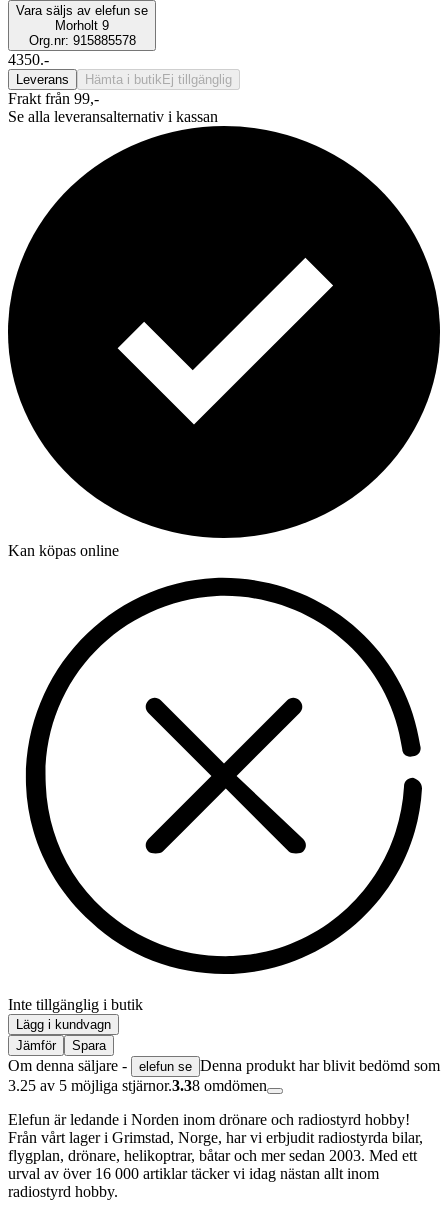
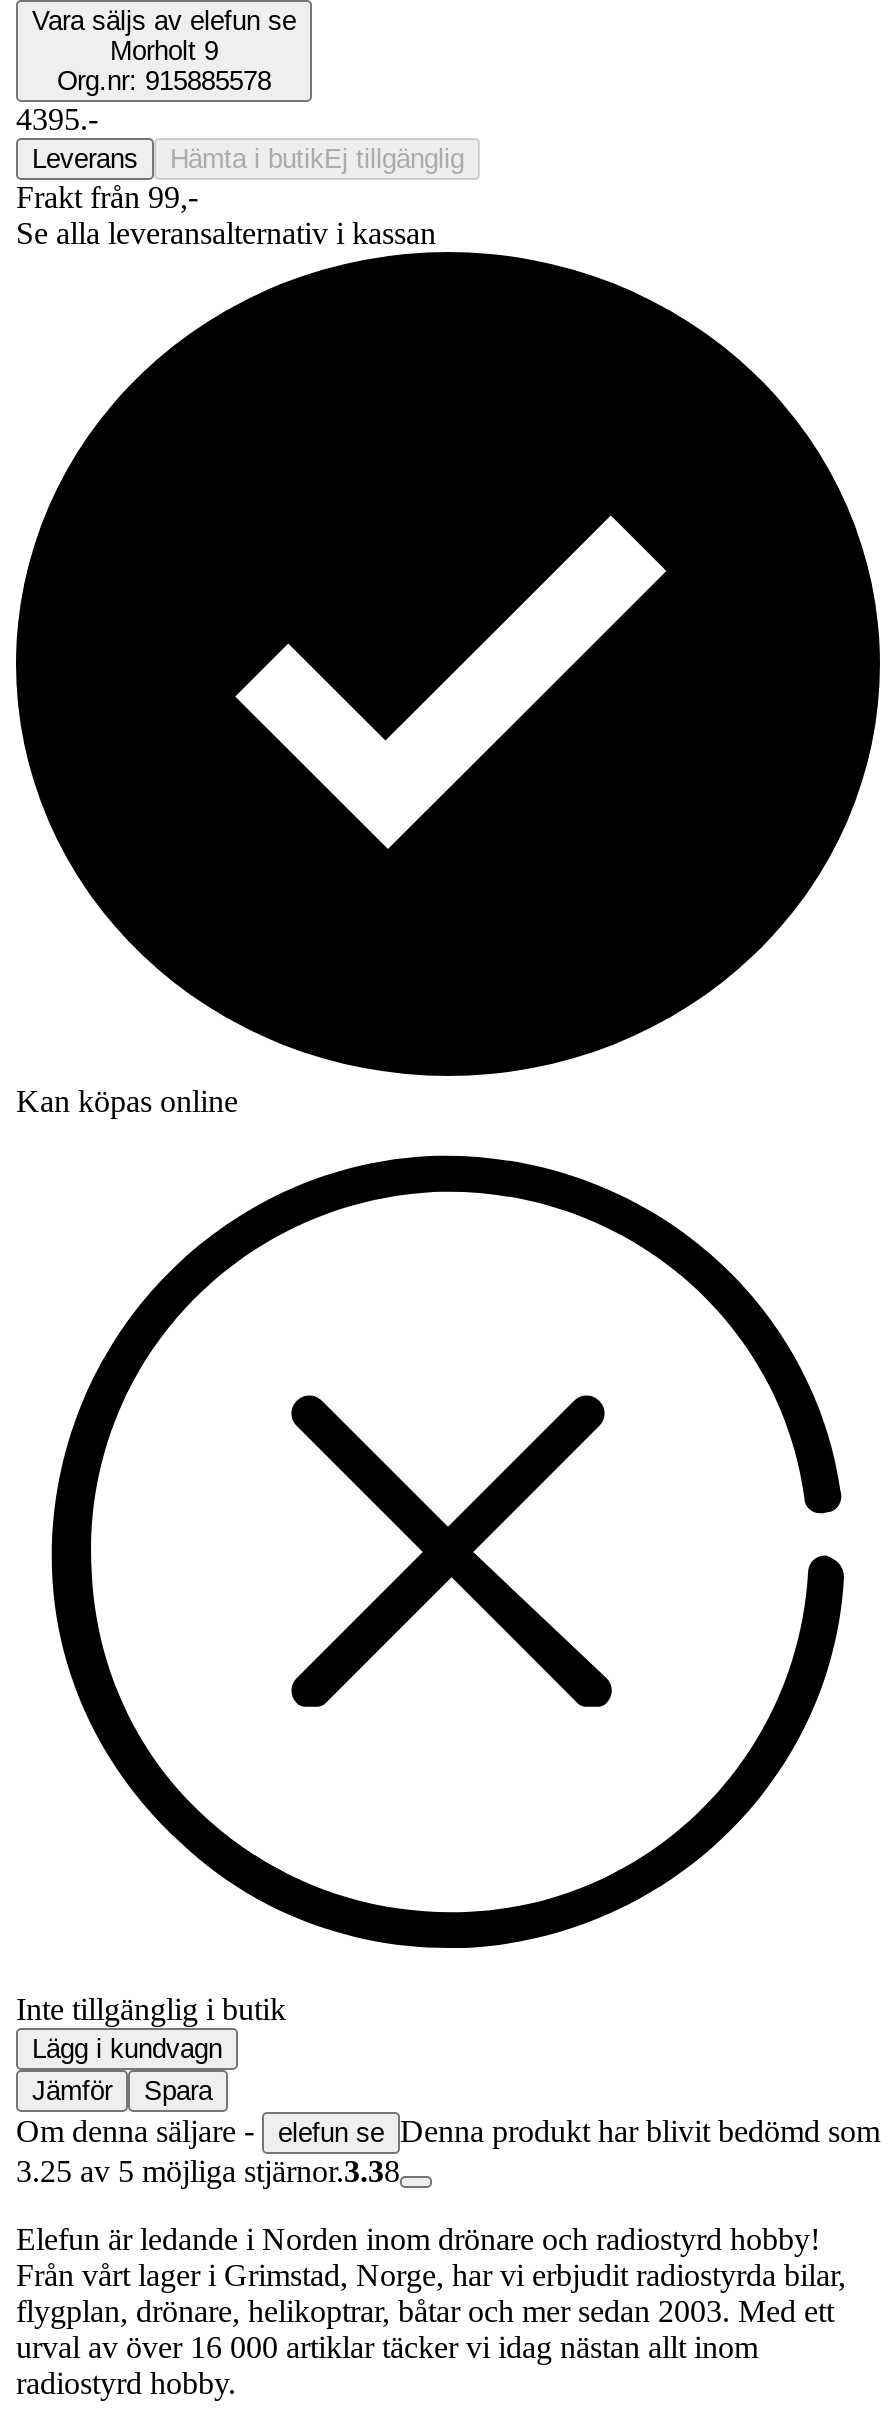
- 4350.-
+ 4395.-

- 3.25 av 5 möjliga stjärnor.3.38 omdömen
+ 3.25 av 5 möjliga stjärnor.3.38
